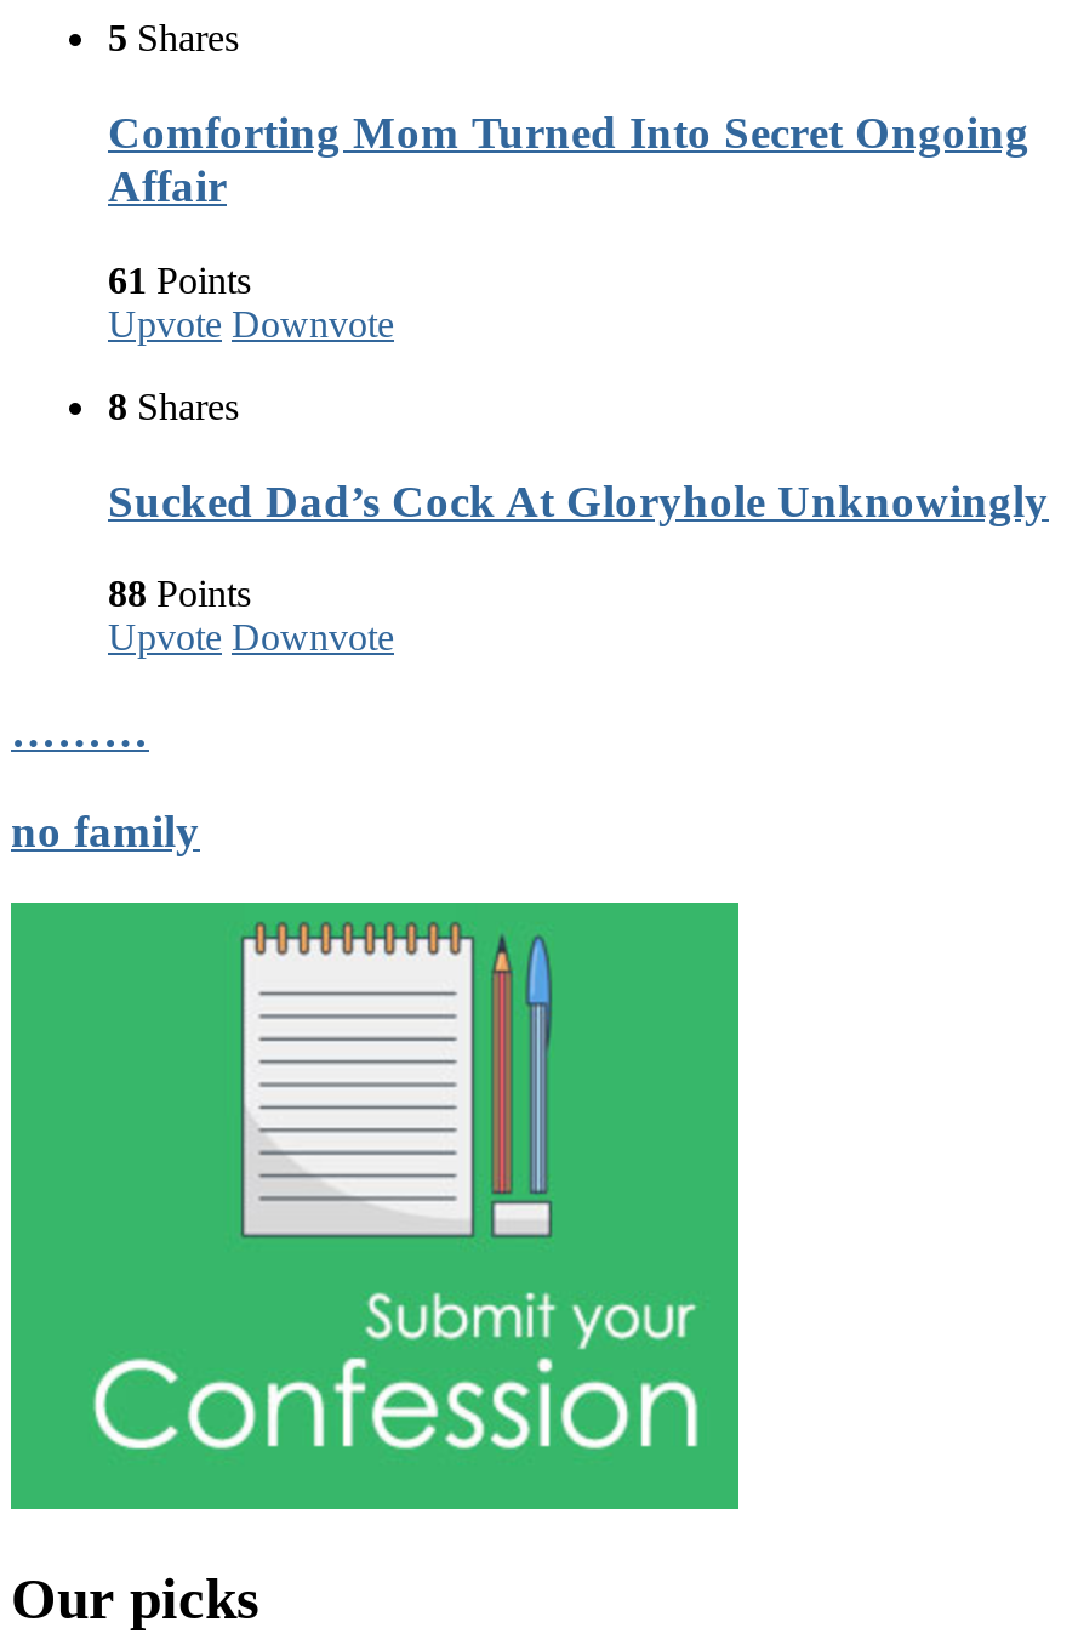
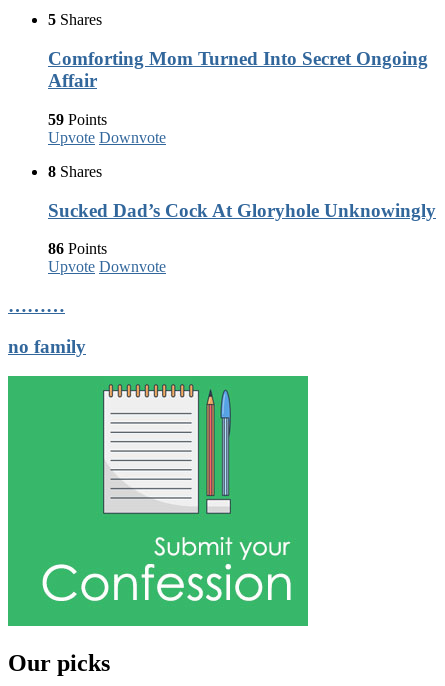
- 61 Points
+ 59 Points

- 88 Points
+ 86 Points
